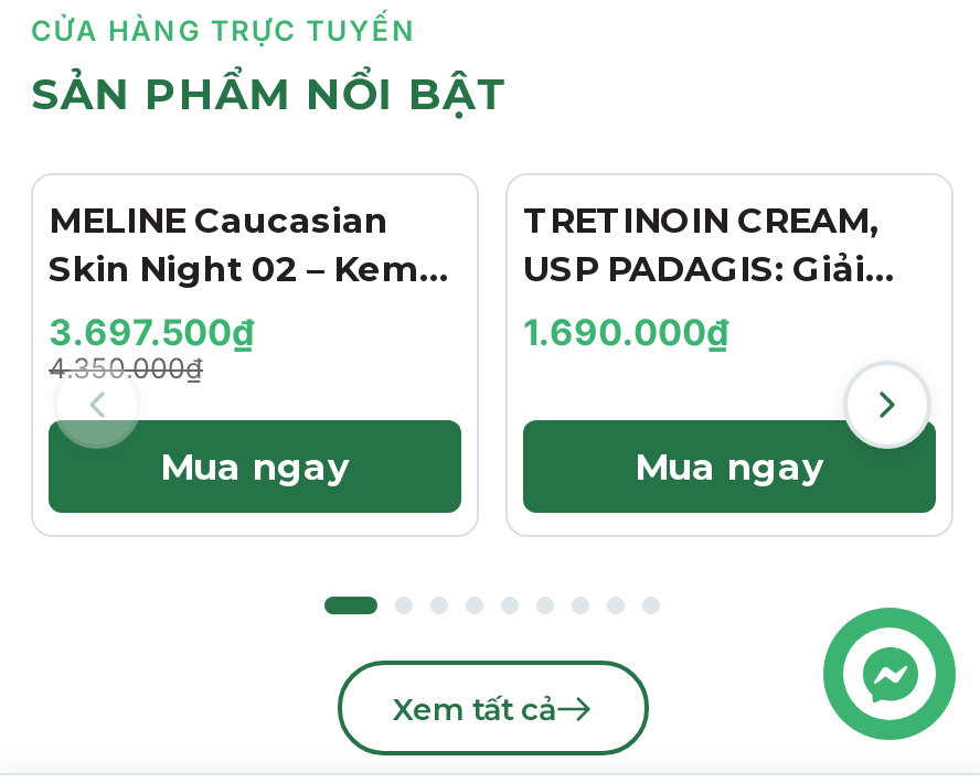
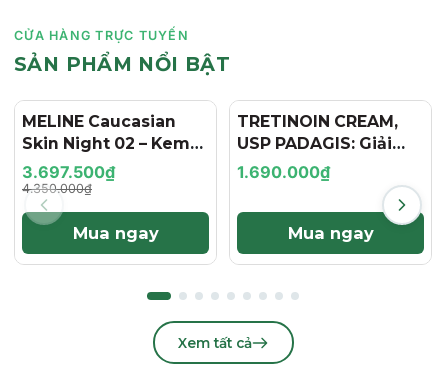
- [image]
